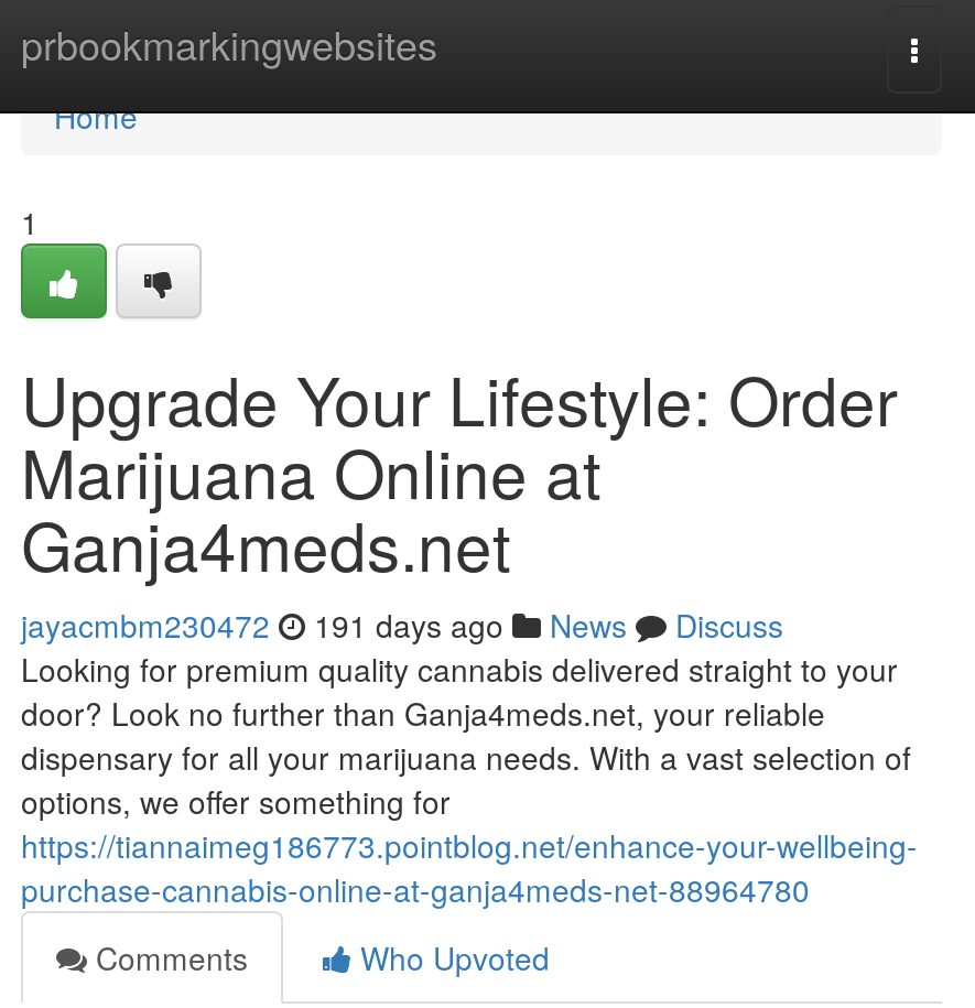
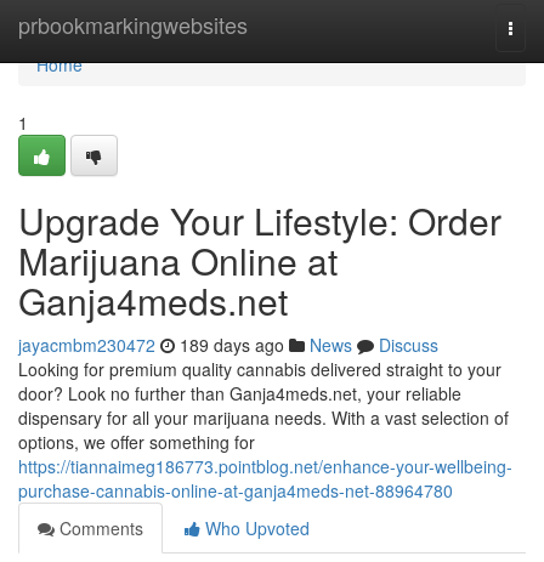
- jayacmbm230472 191 days ago News Discuss
+ jayacmbm230472 189 days ago News Discuss
